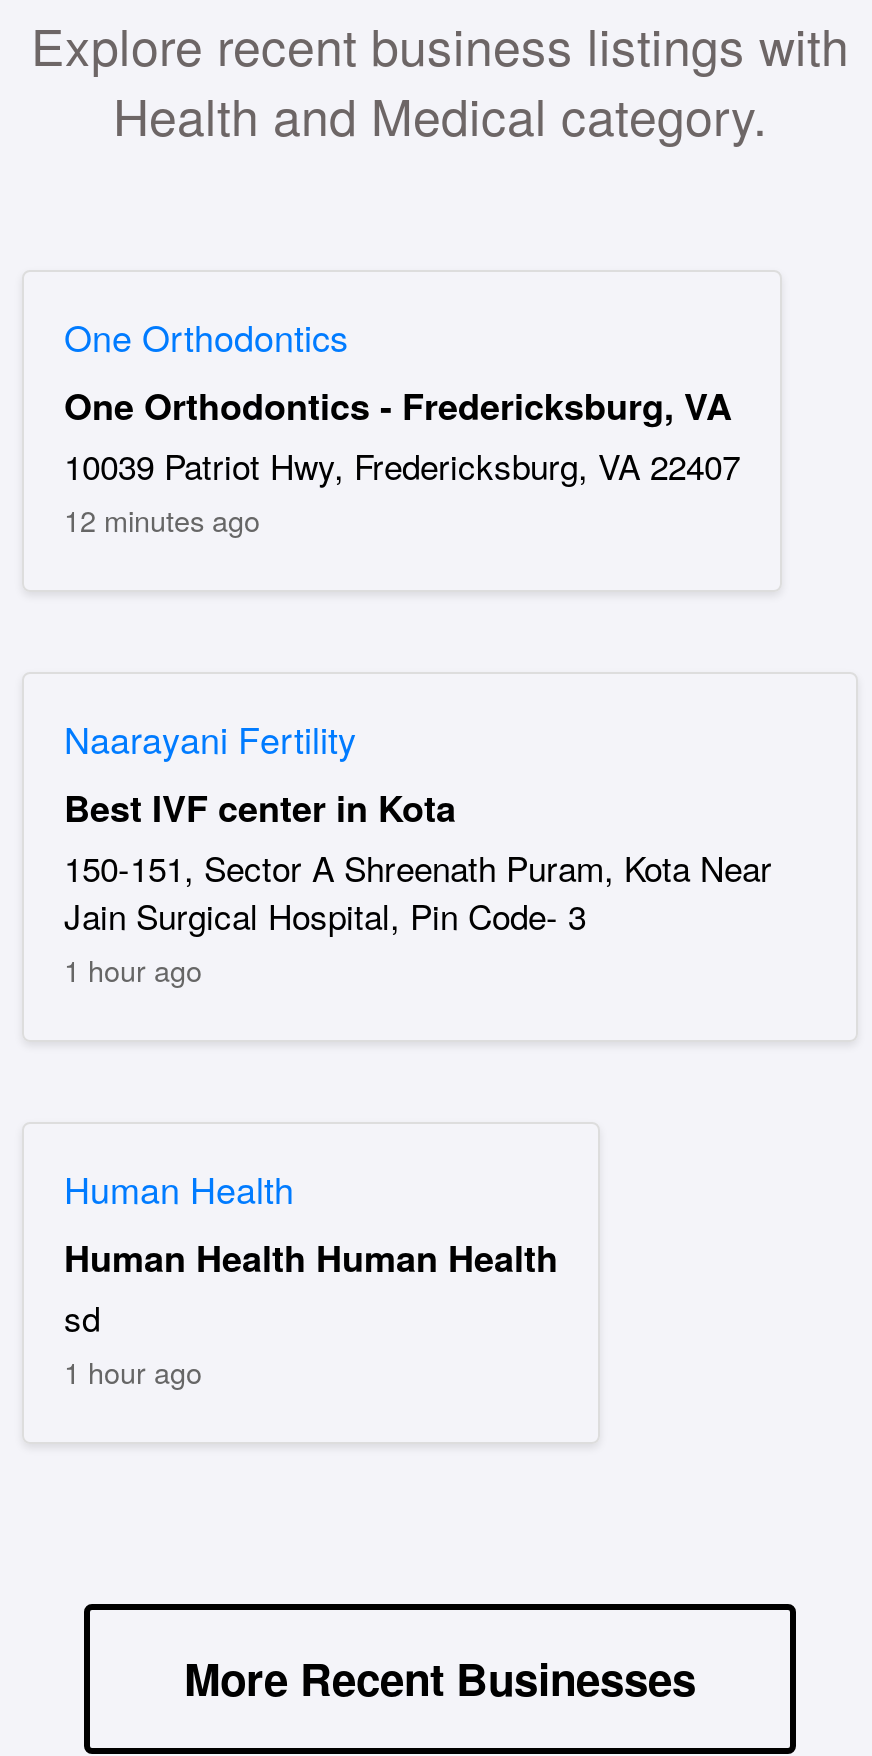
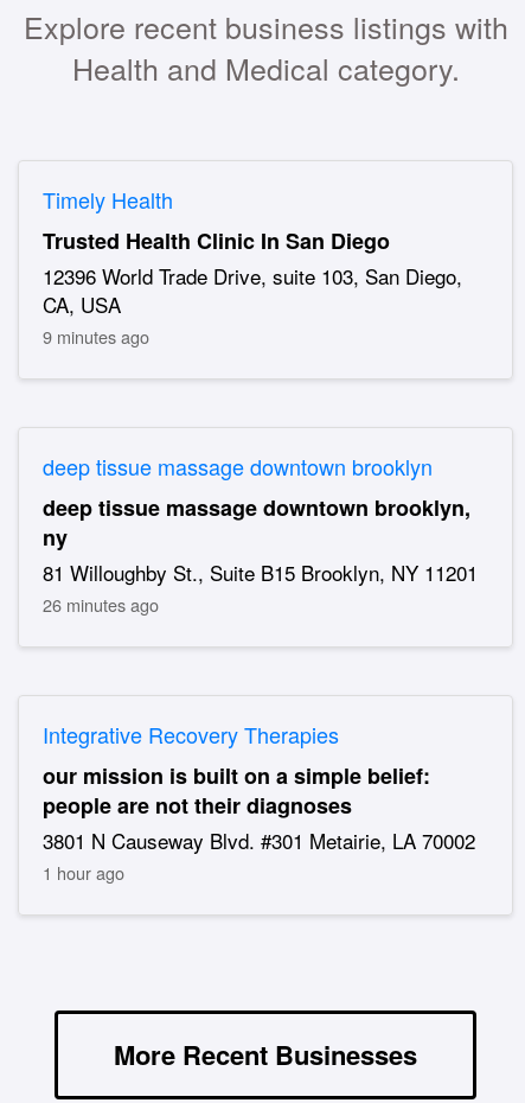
- One Orthodontics
- One Orthodontics - Fredericksburg, VA
- 10039 Patriot Hwy, Fredericksburg, VA 22407
- 12 minutes ago
+ Timely Health
+ Trusted Health Clinic In San Diego
+ 12396 World Trade Drive, suite 103, San Diego,
+ CA, USA
+ 9 minutes ago

- Naarayani Fertility
- Best IVF center in Kota
- 150-151, Sector A Shreenath Puram, Kota Near
- Jain Surgical Hospital, Pin Code- 3
- 1 hour ago
+ deep tissue massage downtown brooklyn
+ deep tissue massage downtown brooklyn,
+ ny
+ 81 Willoughby St., Suite B15 Brooklyn, NY 11201
+ 26 minutes ago

- Human Health
- Human Health Human Health
- sd
+ Integrative Recovery Therapies
+ our mission is built on a simple belief:
+ people are not their diagnoses
+ 3801 N Causeway Blvd. #301 Metairie, LA 70002
